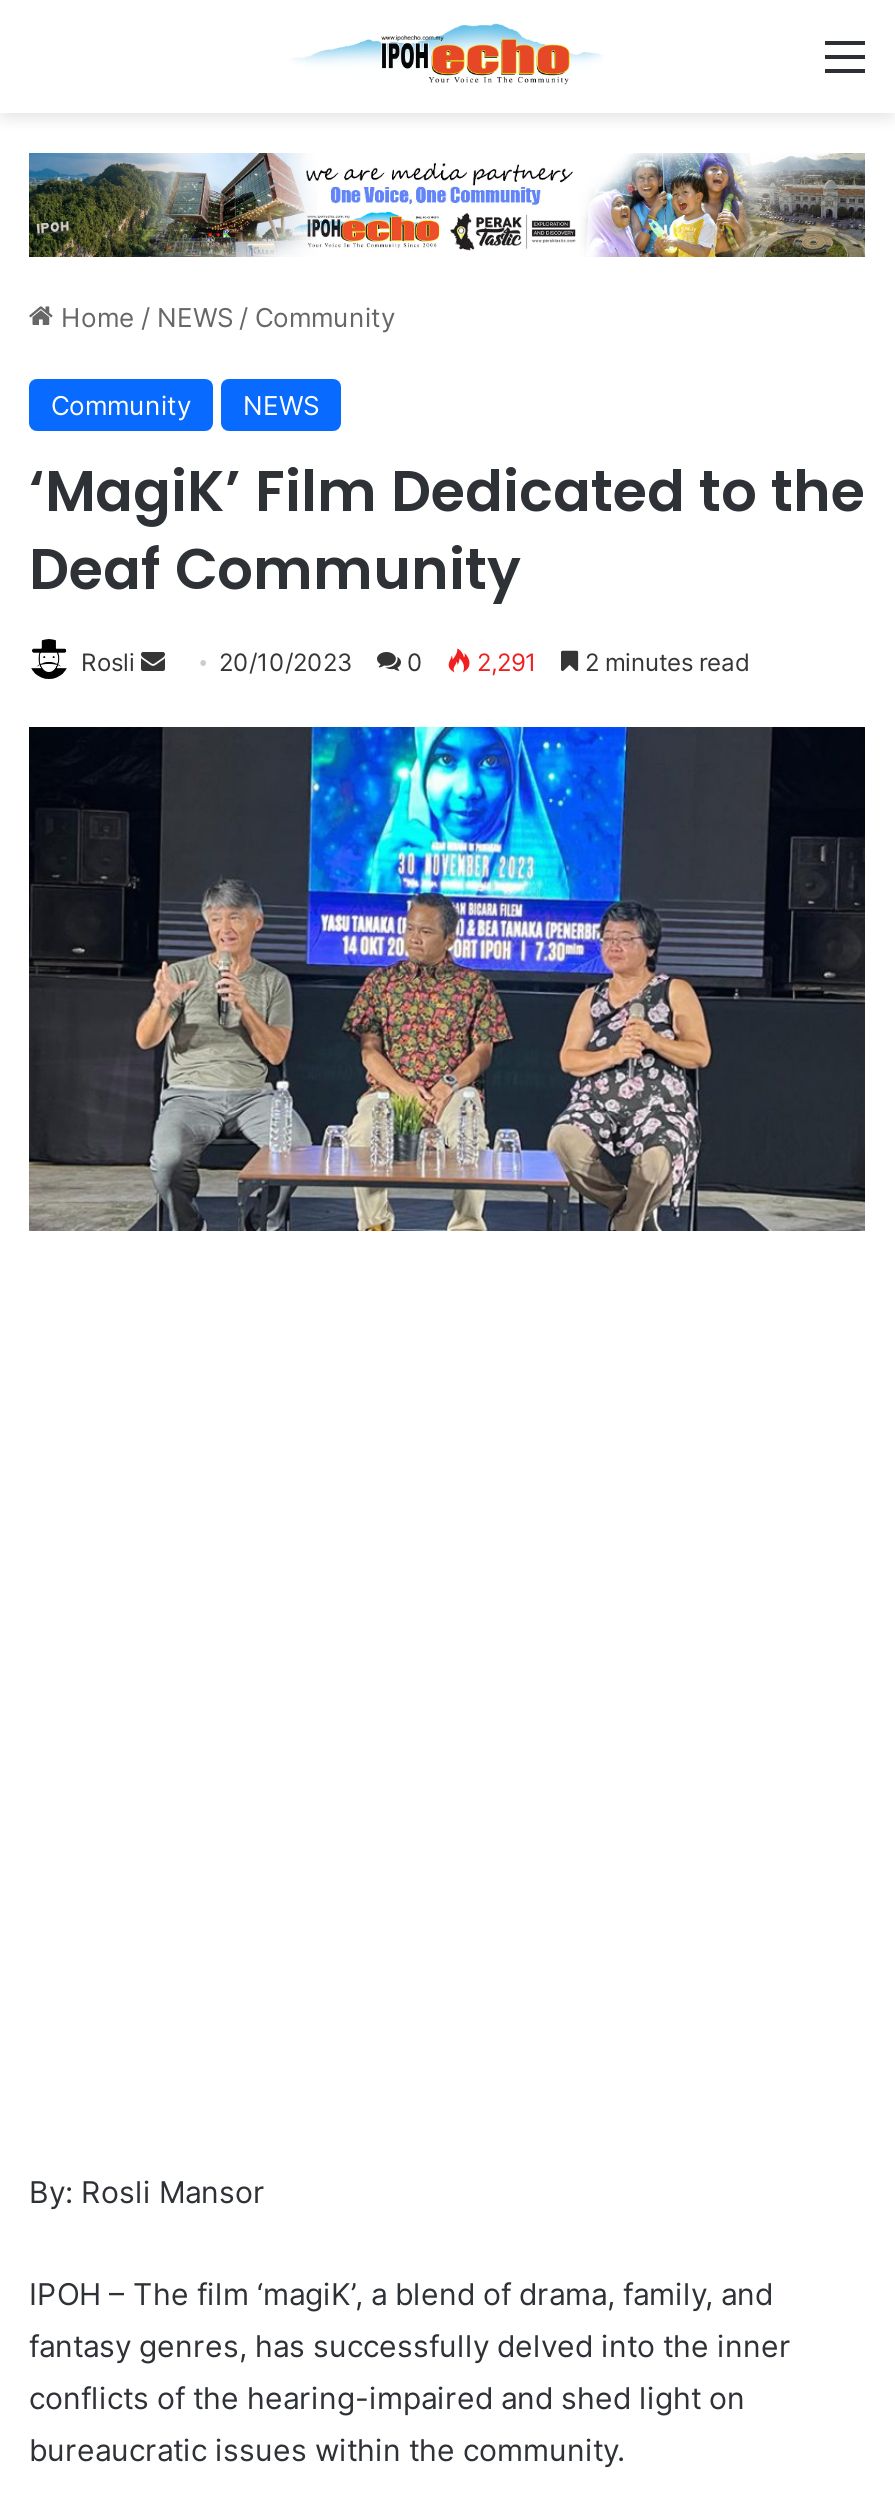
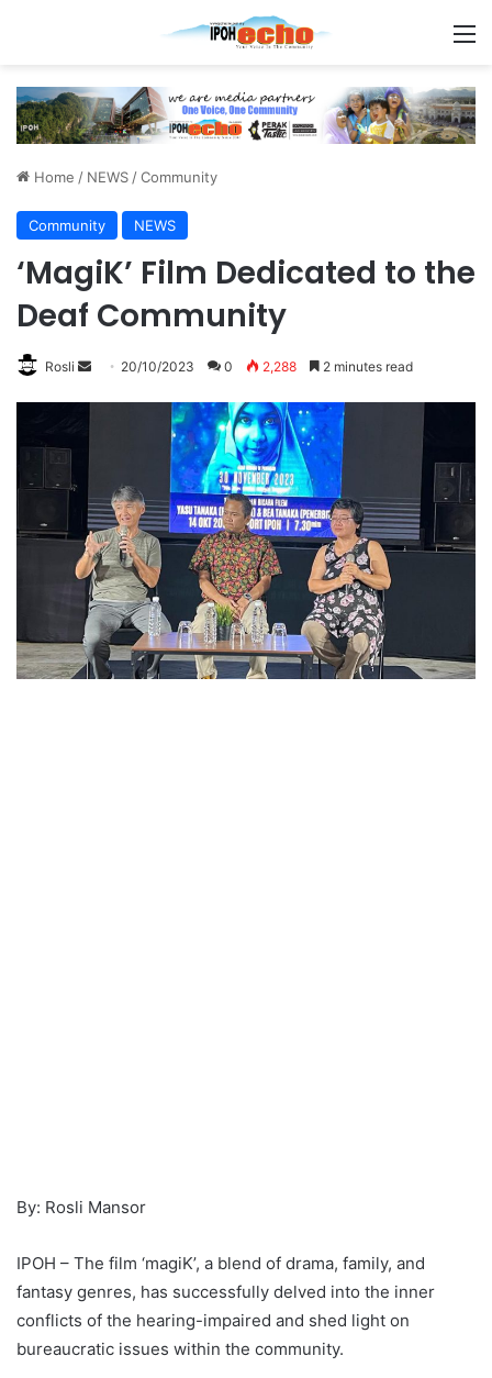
- 2,291
+ 2,288
